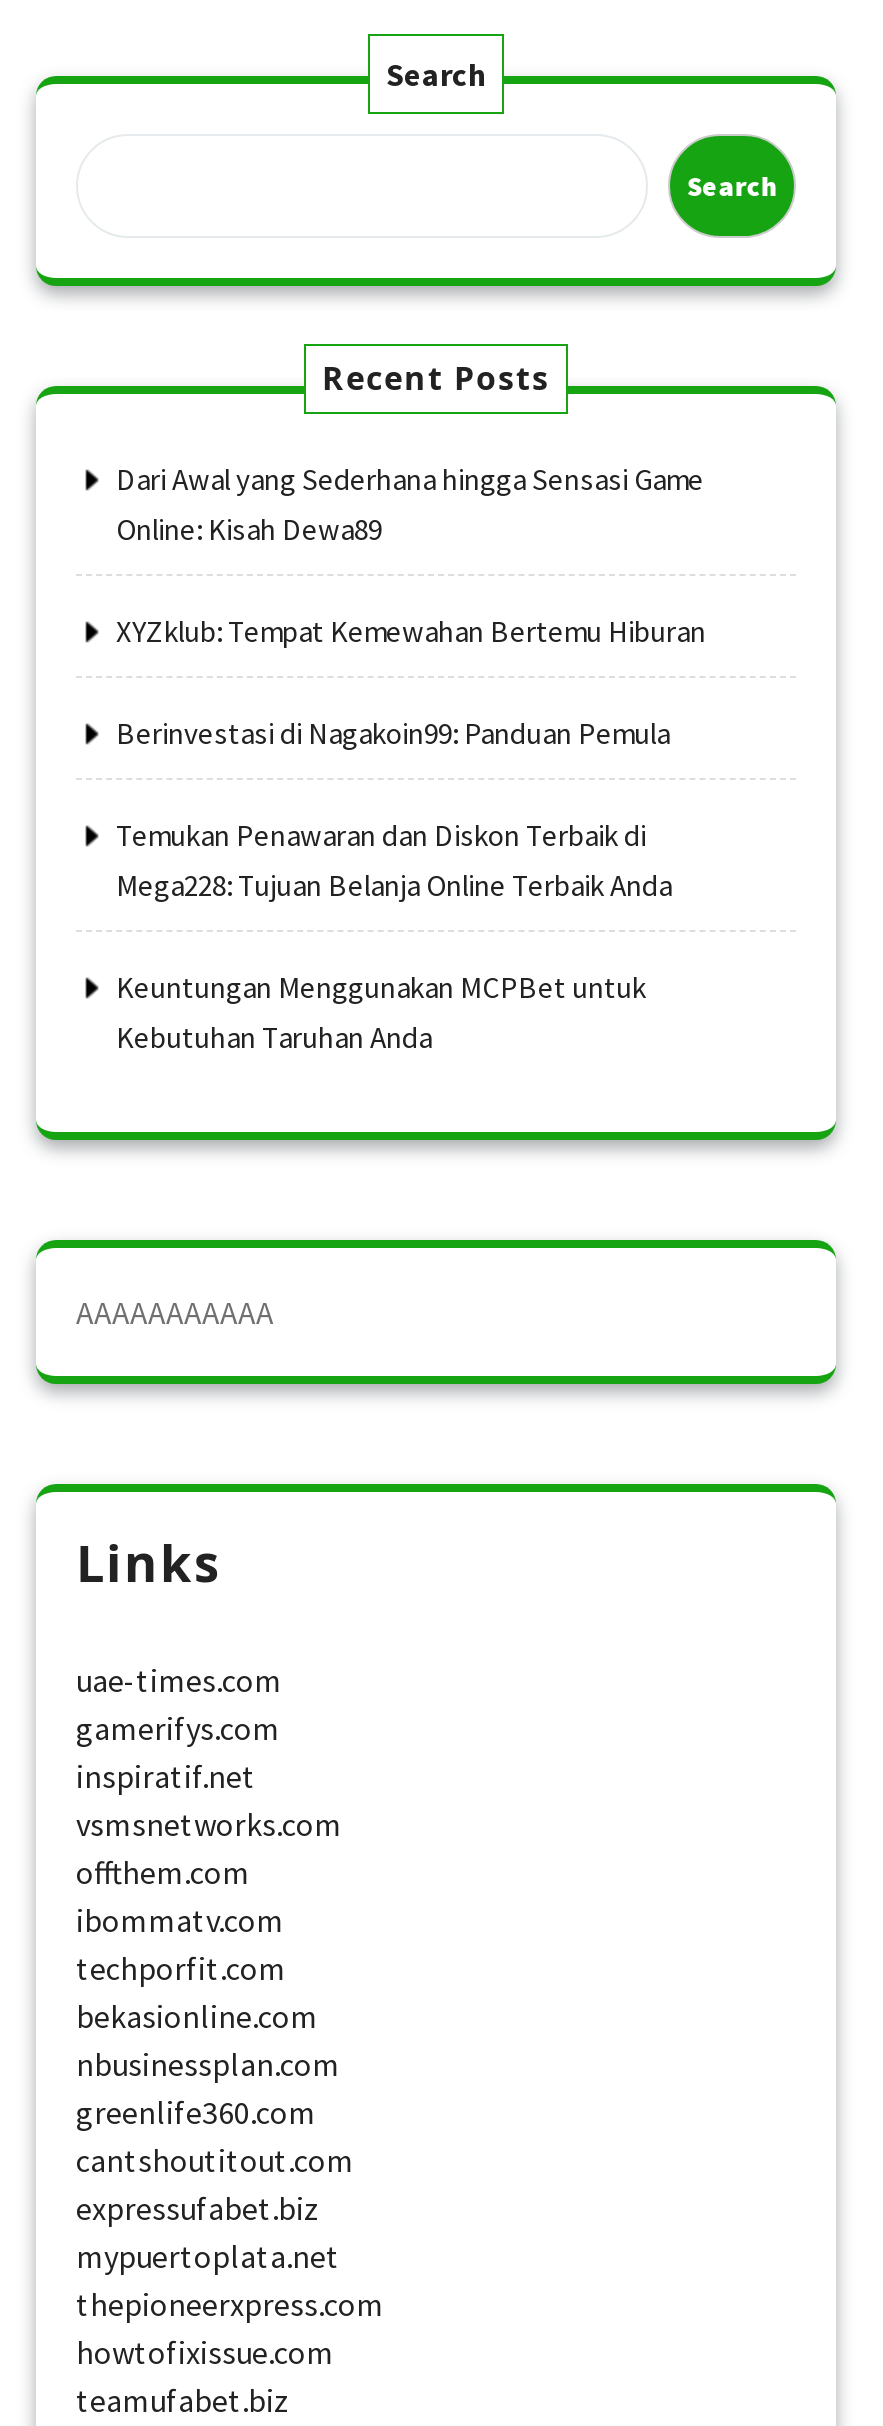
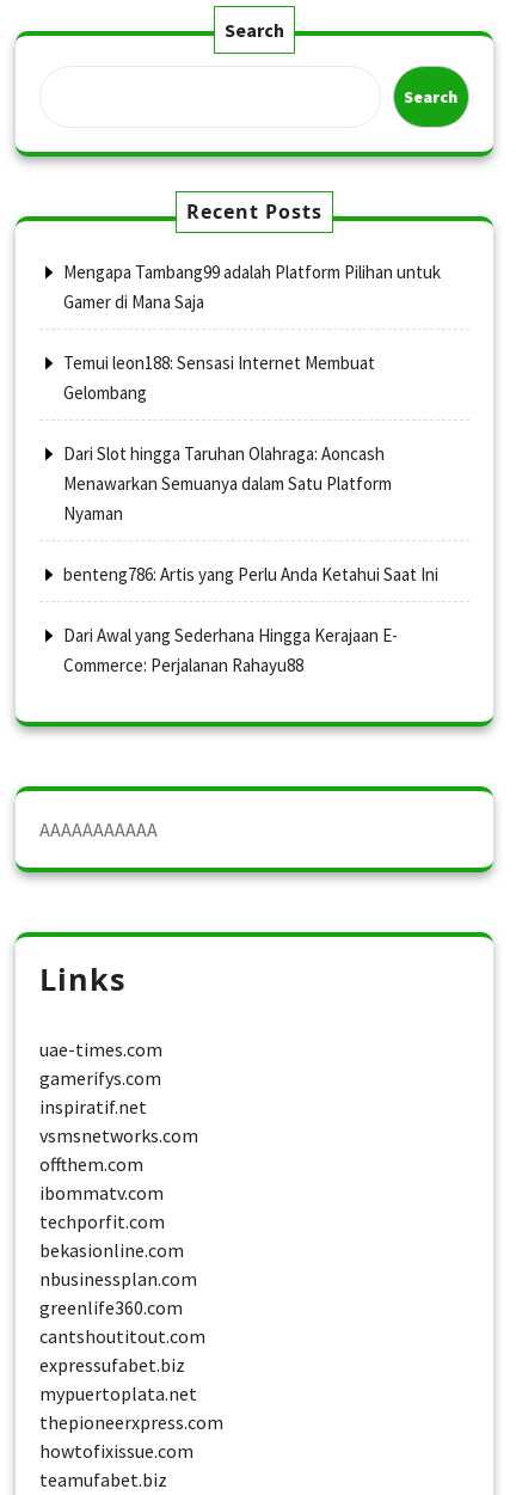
- Dari Awal yang Sederhana hingga Sensasi Game
- Online: Kisah Dewa89
+ Mengapa Tambang99 adalah Platform Pilihan untuk
+ Gamer di Mana Saja

- XYZklub: Tempat Kemewahan Bertemu Hiburan
+ Temui leon188: Sensasi Internet Membuat
+ Gelombang

- Berinvestasi di Nagakoin99: Panduan Pemula
+ Dari Slot hingga Taruhan Olahraga: Aoncash
+ Menawarkan Semuanya dalam Satu Platform
+ Nyaman

- Temukan Penawaran dan Diskon Terbaik di
- Mega228: Tujuan Belanja Online Terbaik Anda
+ benteng786: Artis yang Perlu Anda Ketahui Saat Ini

- Keuntungan Menggunakan MCPBet untuk
- Kebutuhan Taruhan Anda
+ Dari Awal yang Sederhana Hingga Kerajaan E-
+ Commerce: Perjalanan Rahayu88
